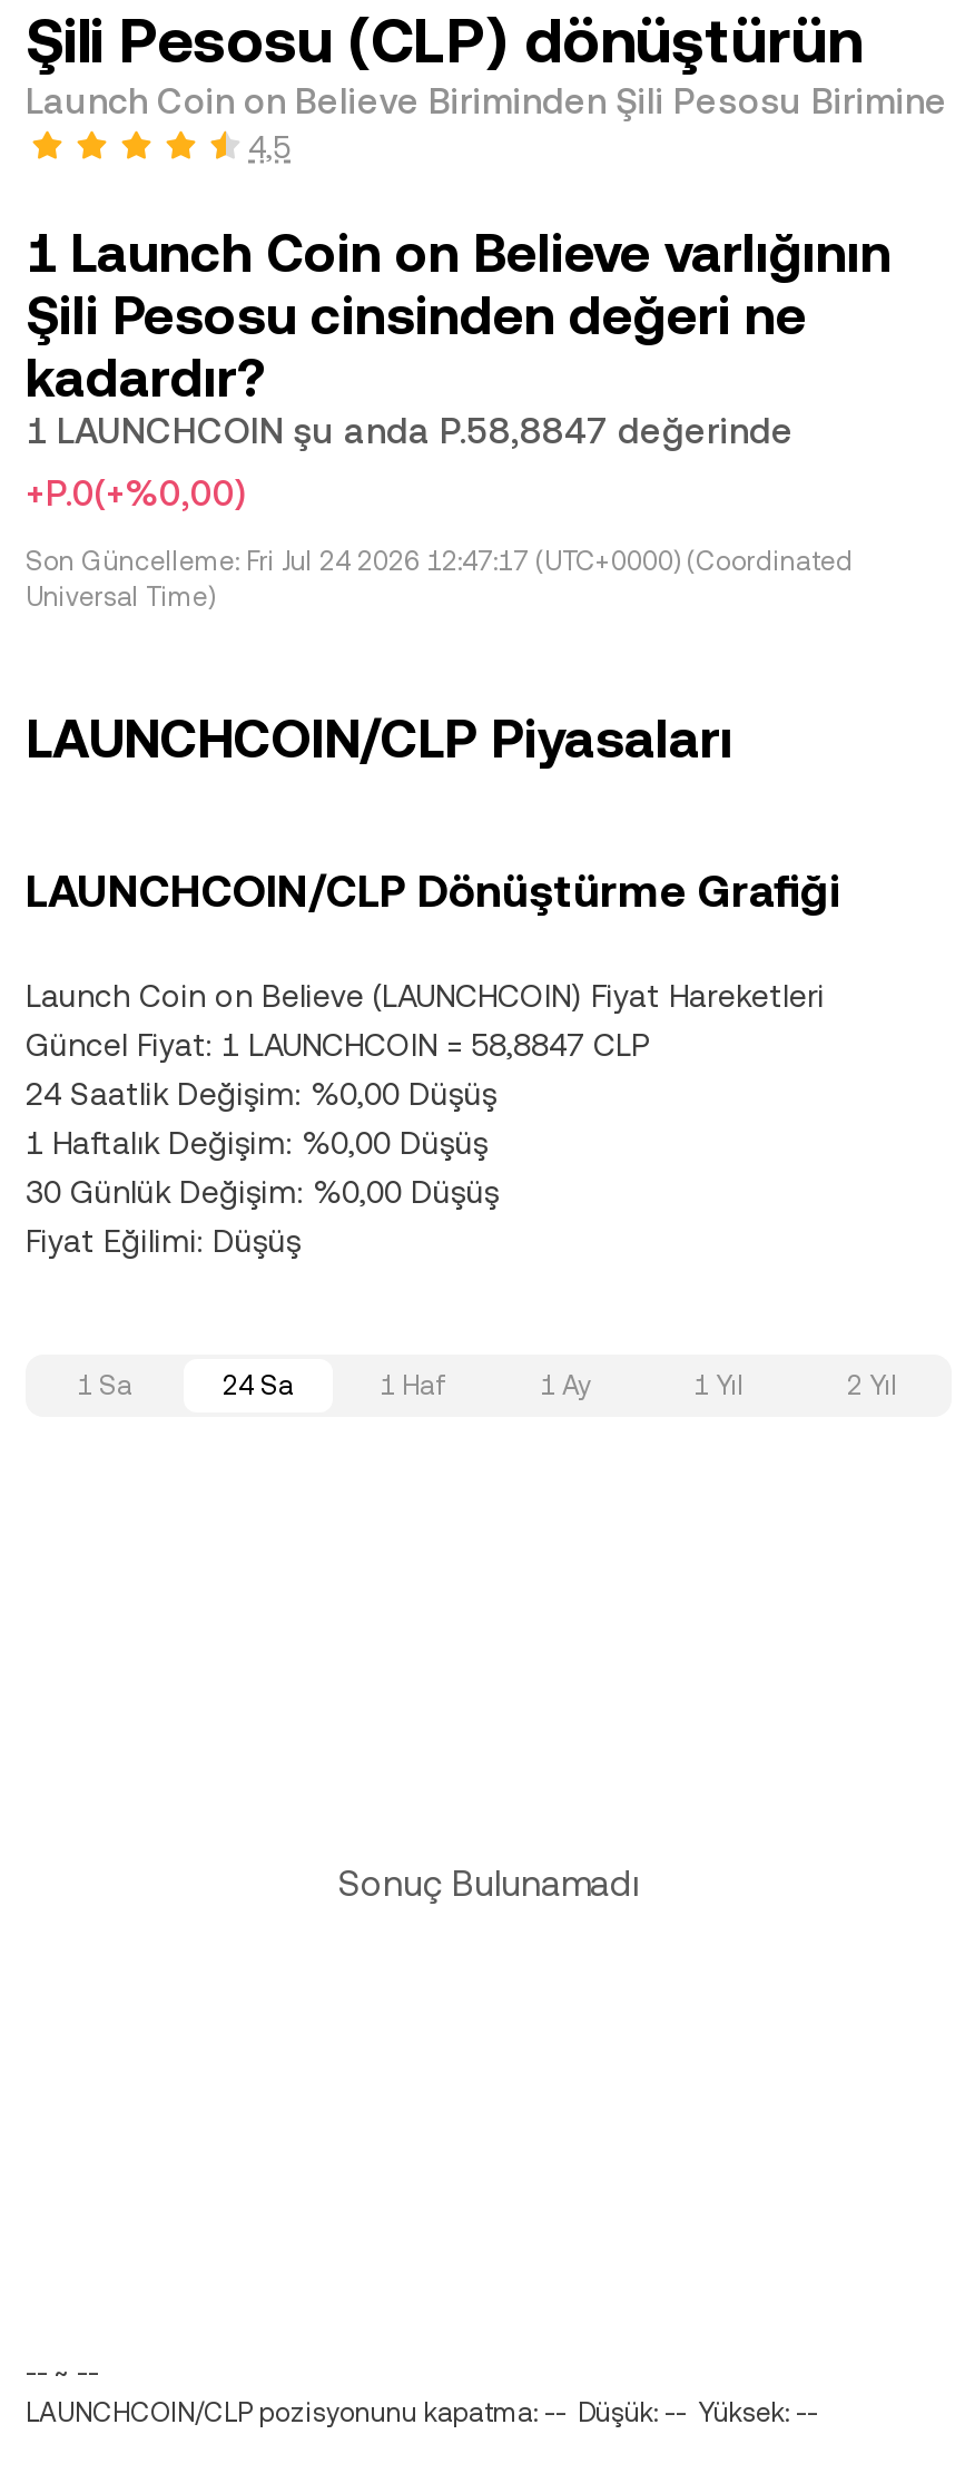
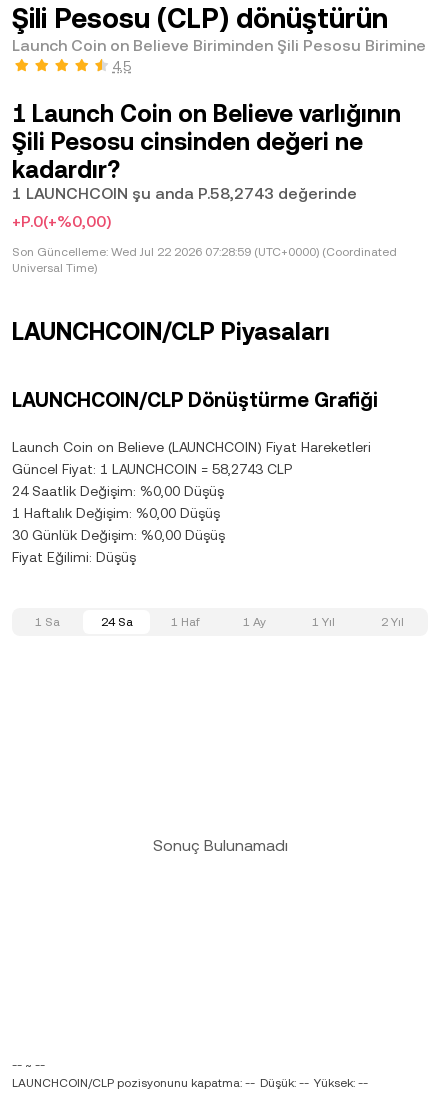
- 1 LAUNCHCOIN şu anda P.58,8847 değerinde
+ 1 LAUNCHCOIN şu anda P.58,2743 değerinde

- Son Güncelleme: Fri Jul 24 2026 12:47:17 (UTC+0000) (Coordinated
+ Son Güncelleme: Wed Jul 22 2026 07:28:59 (UTC+0000) (Coordinated

- Güncel Fiyat: 1 LAUNCHCOIN = 58,8847 CLP
+ Güncel Fiyat: 1 LAUNCHCOIN = 58,2743 CLP
